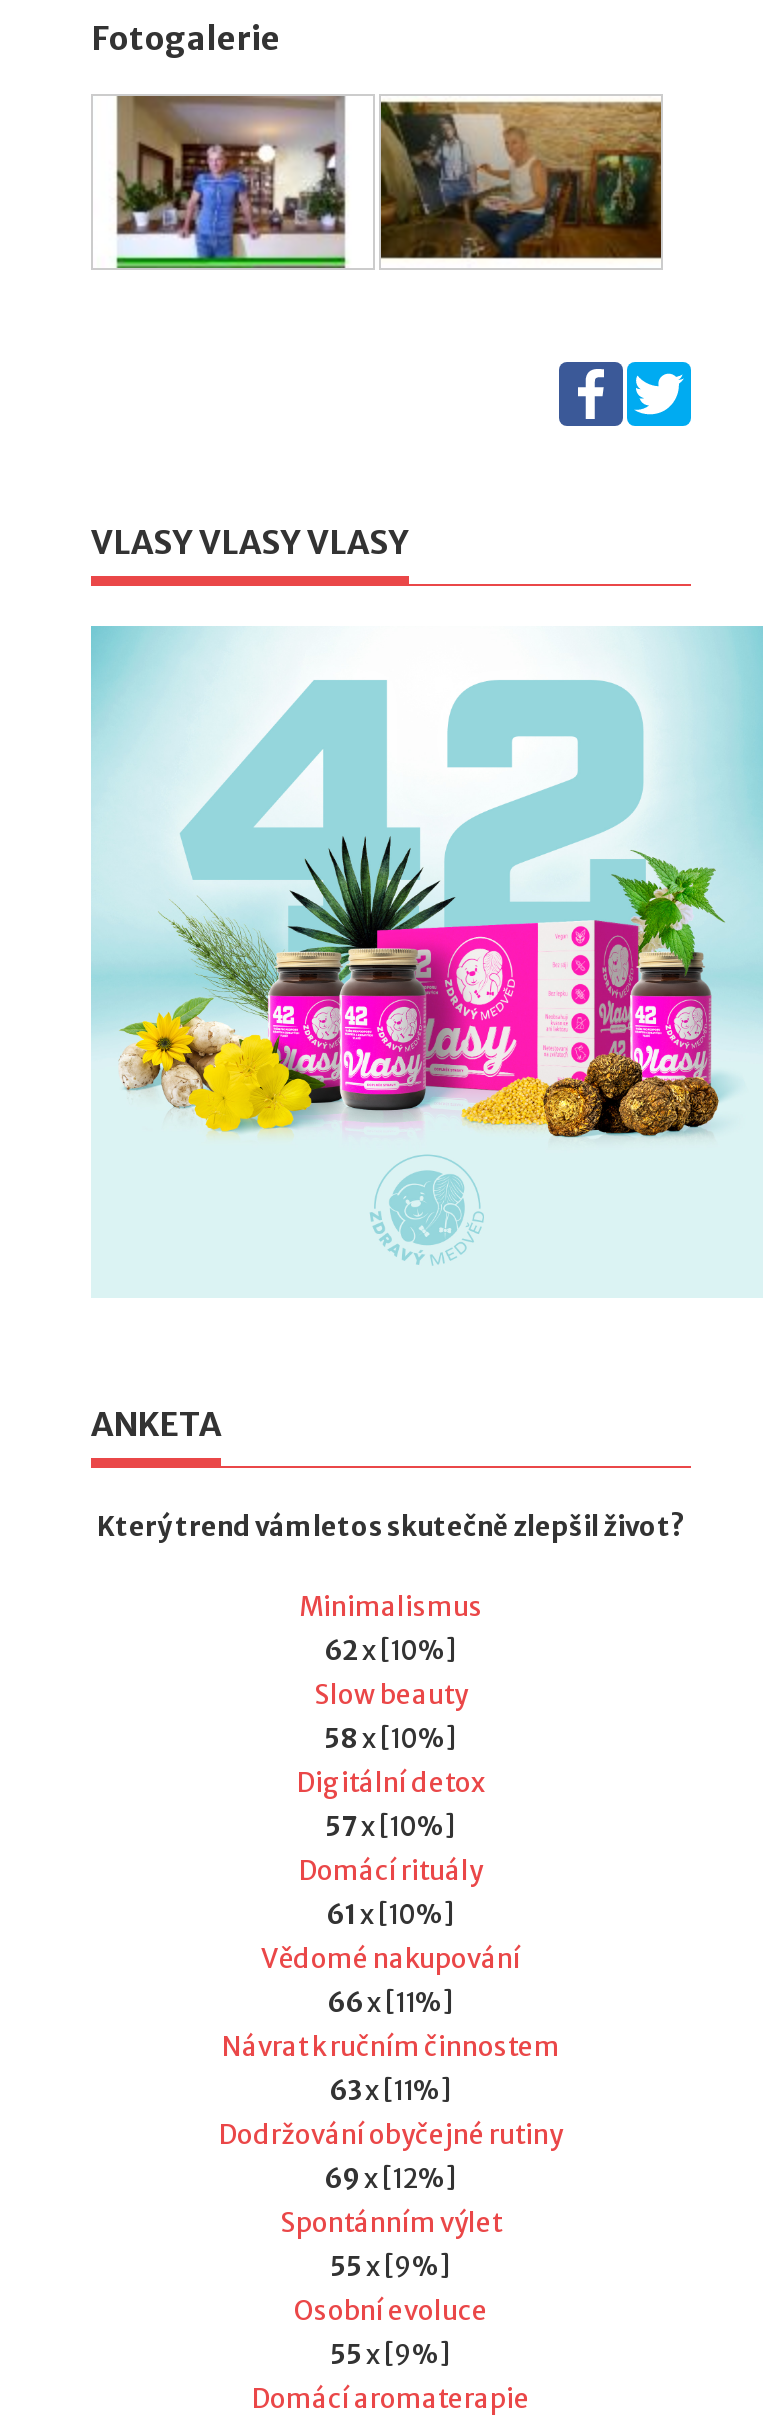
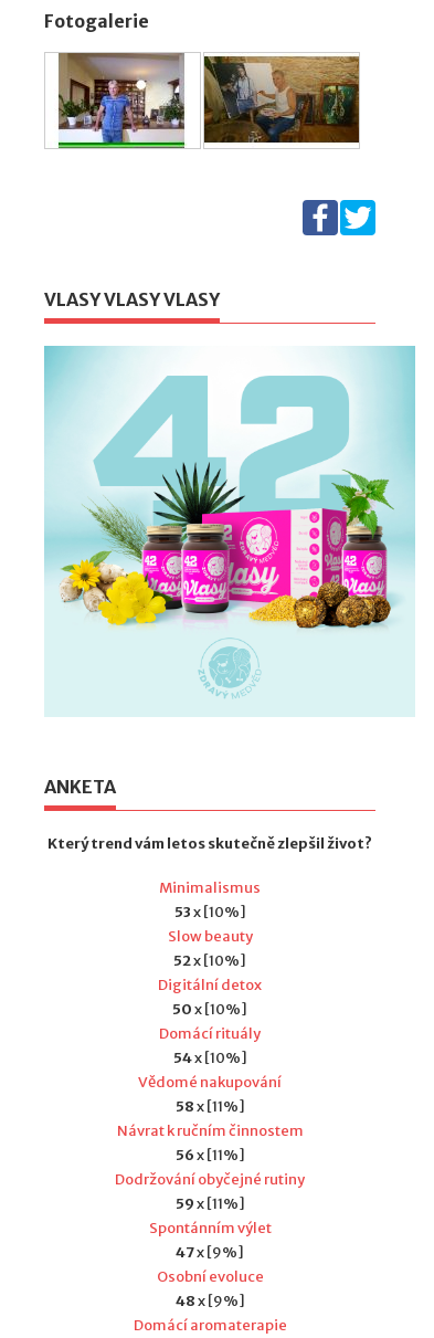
- 62x [10%]
+ 53x [10%]

- 58 x [10%]
+ 52 x [10%]

- 57x [10%]
+ 50x [10%]

- 61 x [10%]
+ 54 x [10%]

- 66x [11%]
+ 58x [11%]

- 63x [11%]
+ 56x [11%]

- 69 x [12%]
+ 59 x [11%]

- 55 x [9%]
+ 47 x [9%]

- 55 x [9%]
+ 48 x [9%]
